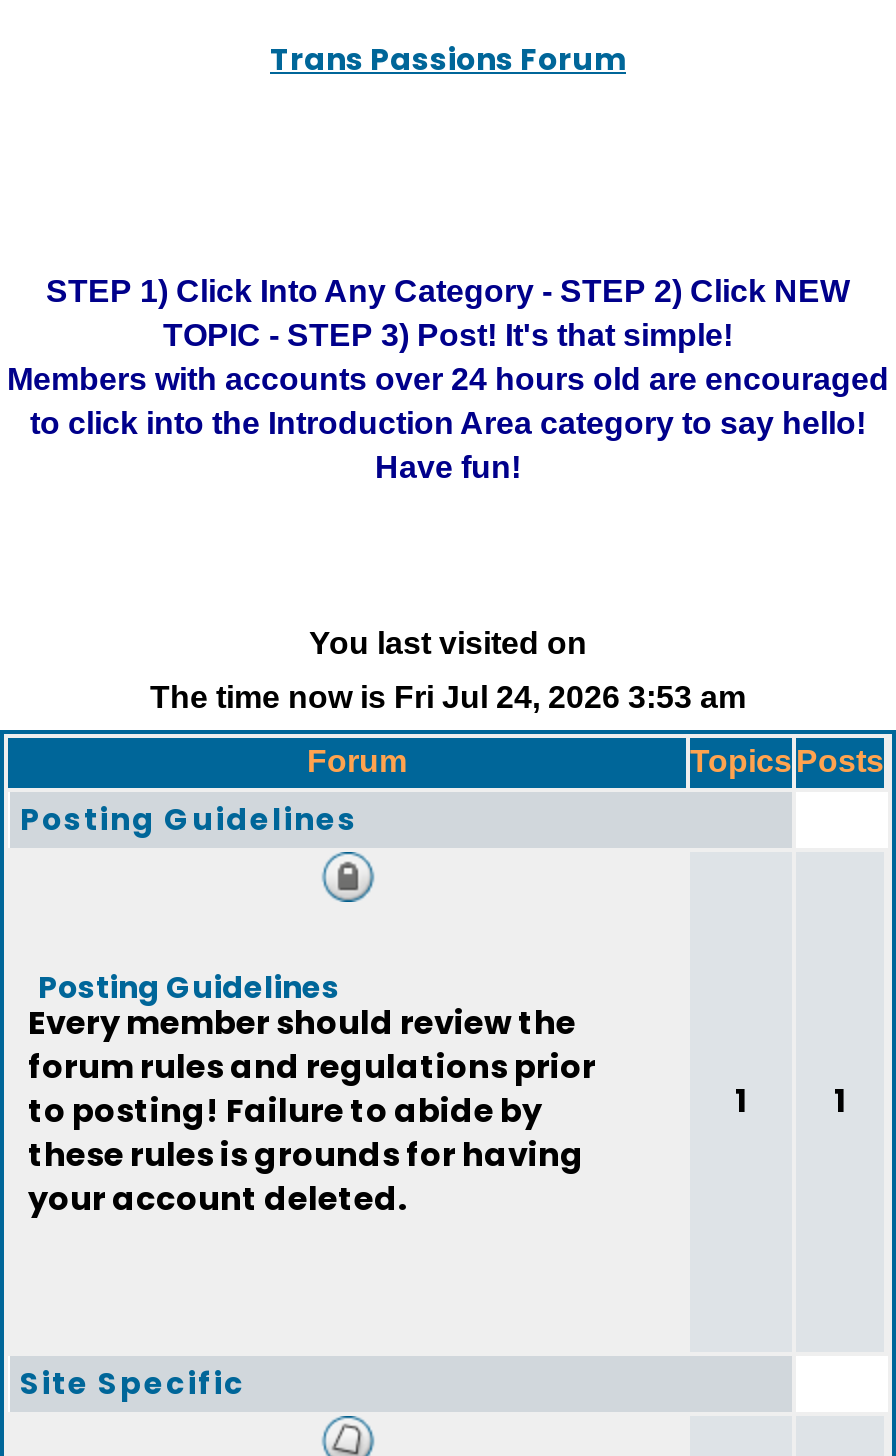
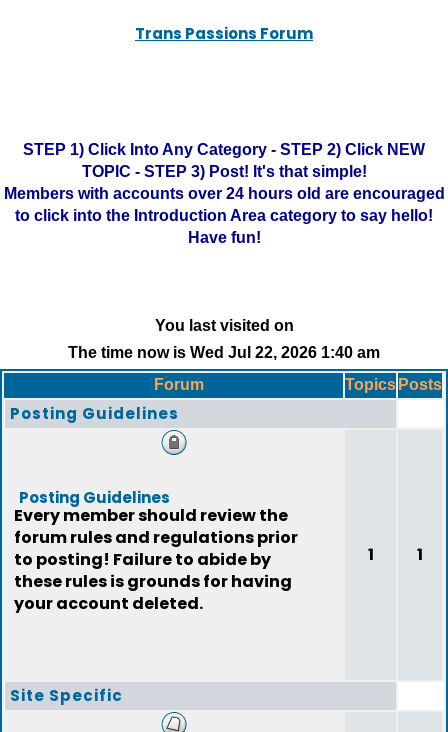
- The time now is Fri Jul 24, 2026 3:53 am
+ The time now is Wed Jul 22, 2026 1:40 am
